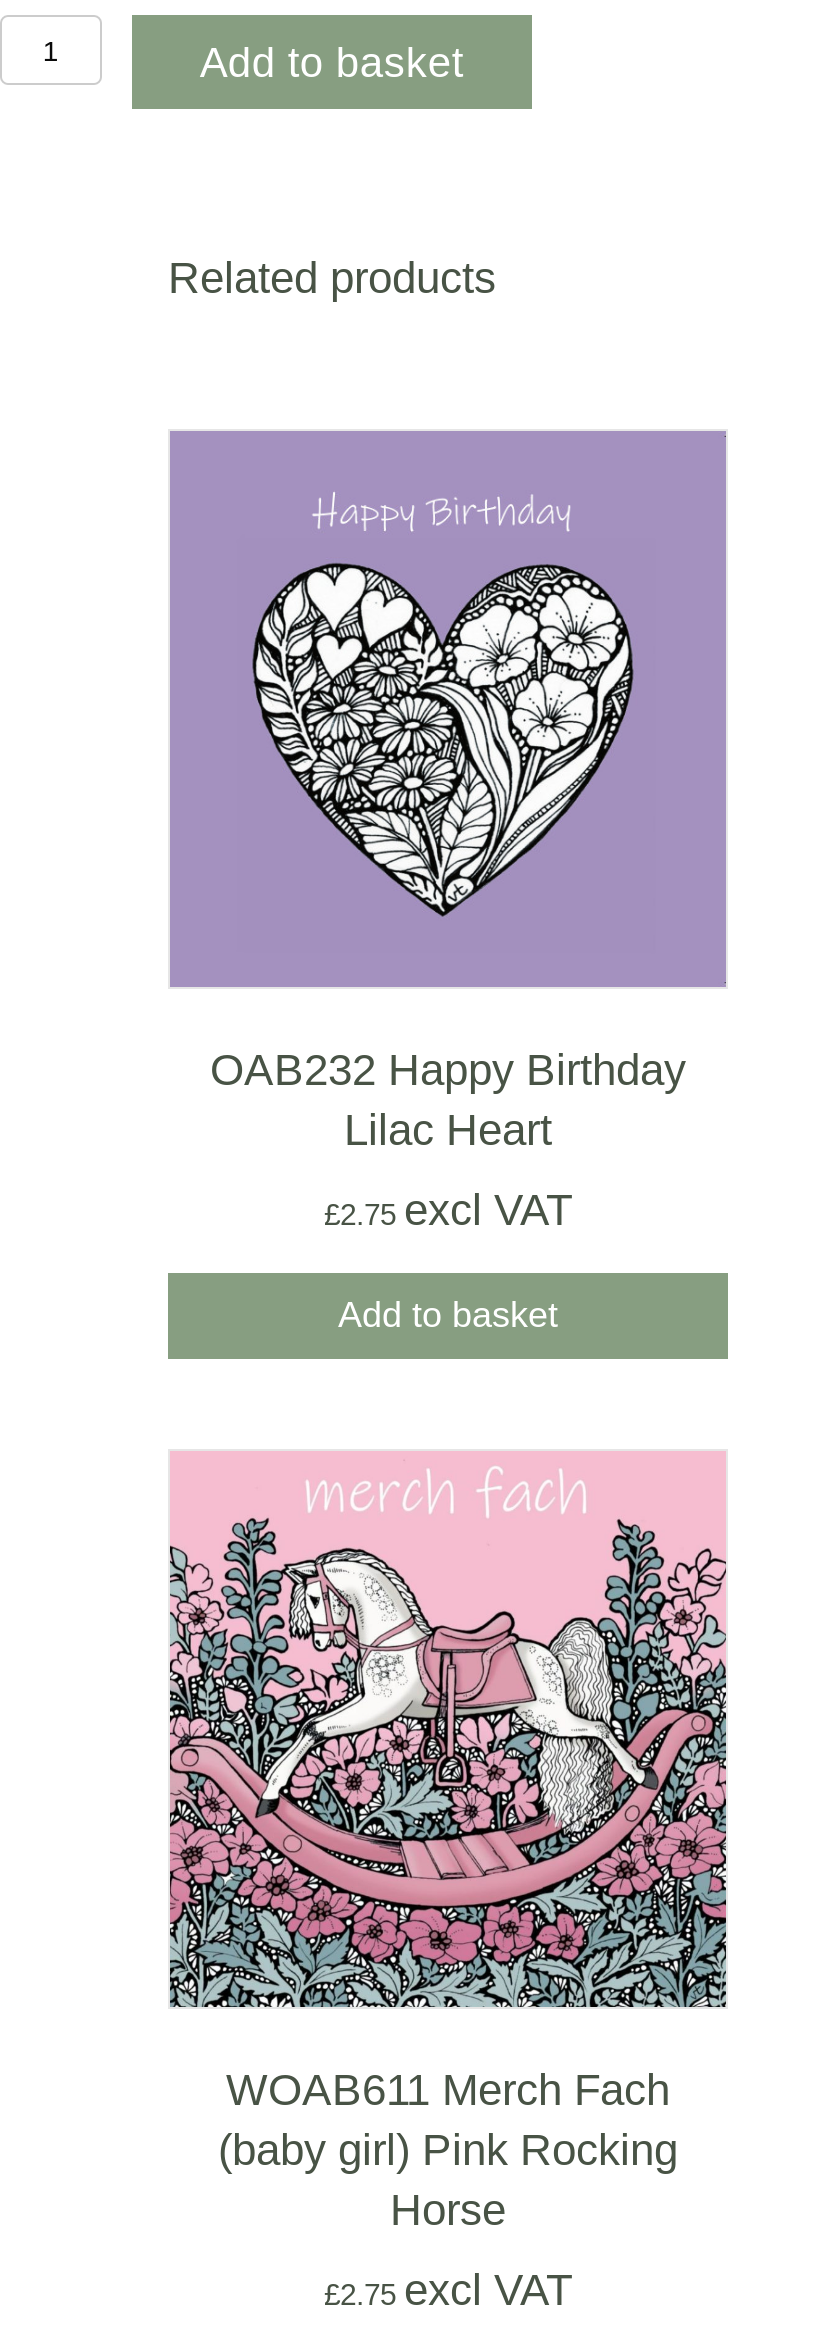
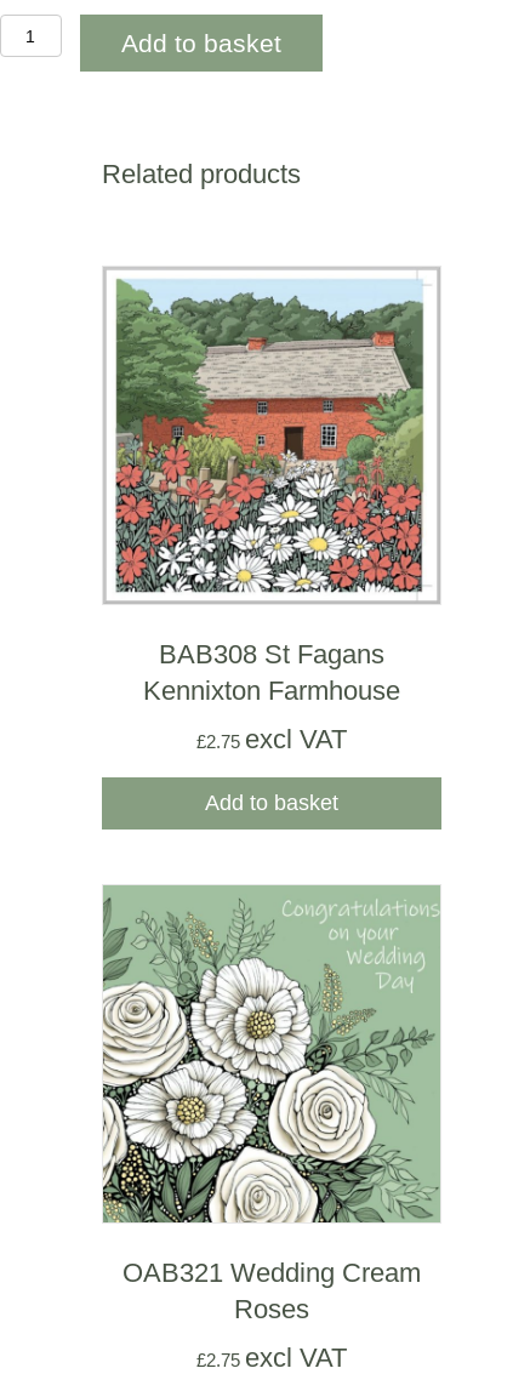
- [image]
- OAB232 Happy Birthday
- Lilac Heart
+ [image]
+ BAB308 St Fagans
+ Kennixton Farmhouse

- [image]
- WOAB611 Merch Fach
- (baby girl) Pink Rocking
- Horse
+ [image]
+ OAB321 Wedding Cream
+ Roses
